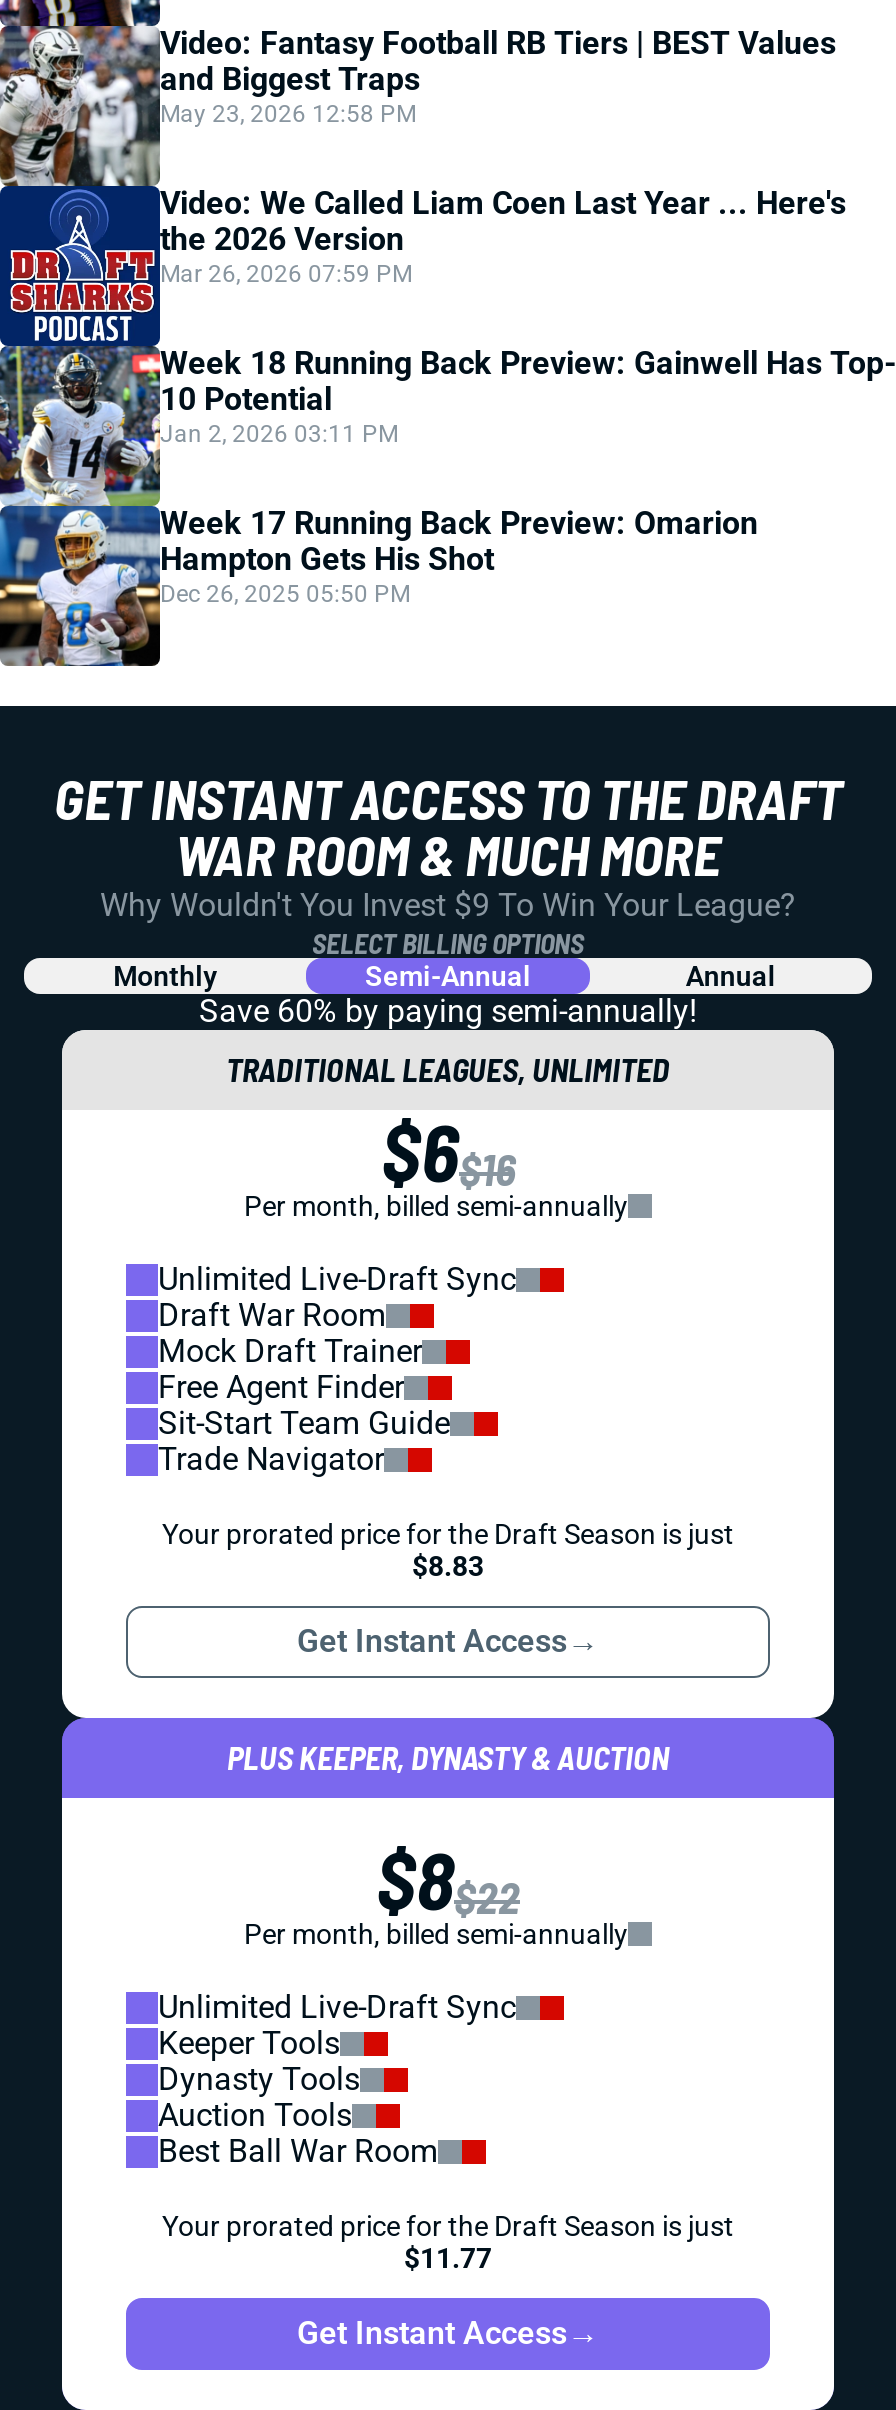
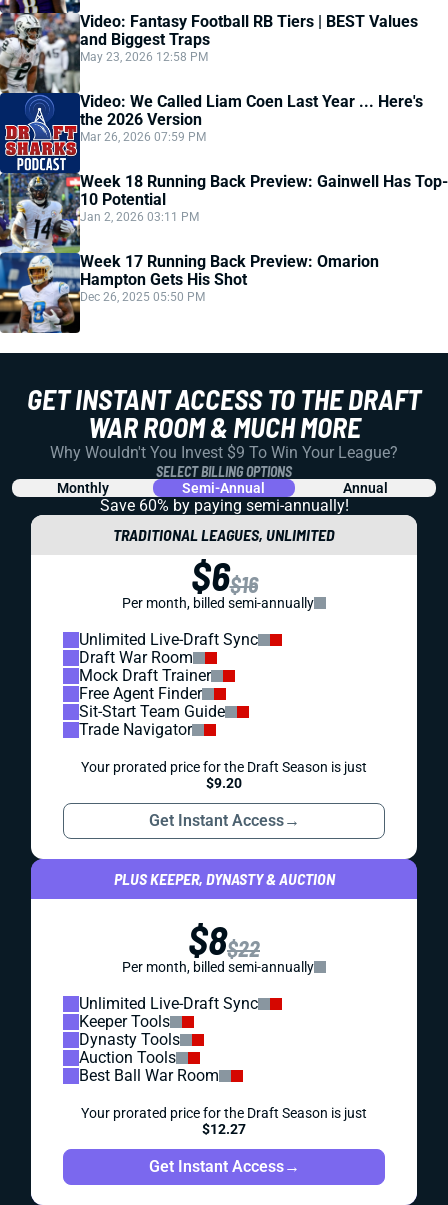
- $8.83
+ $9.20

- $11.77
+ $12.27
